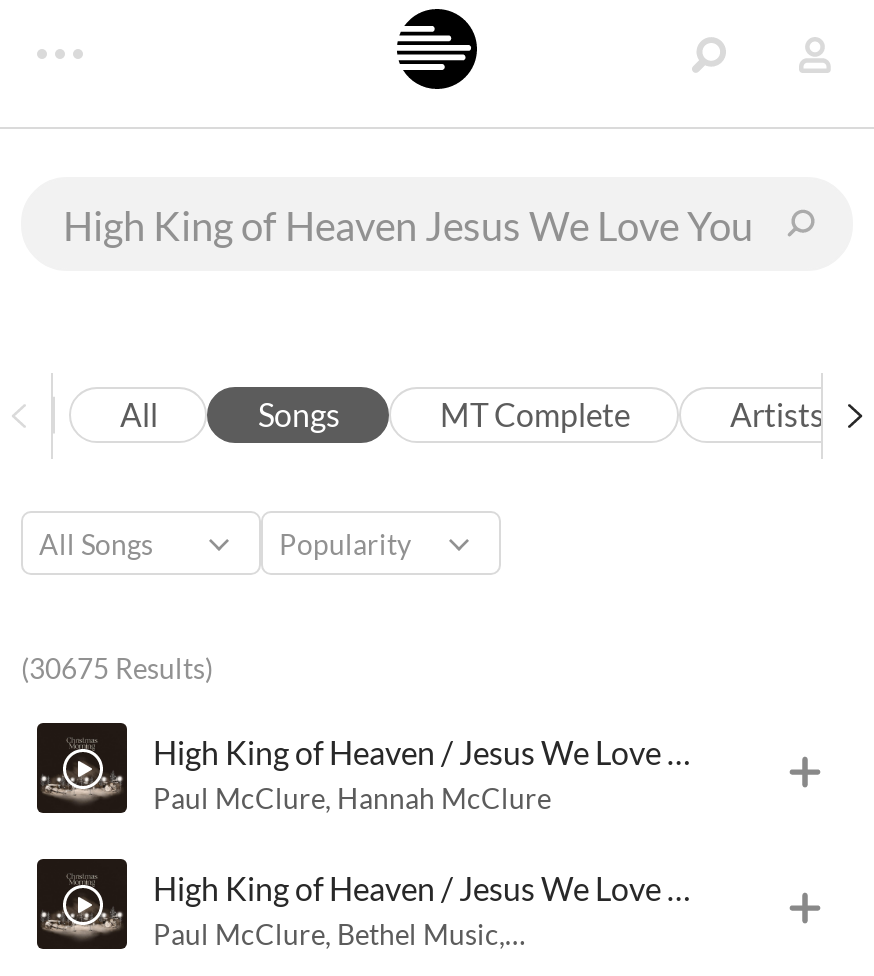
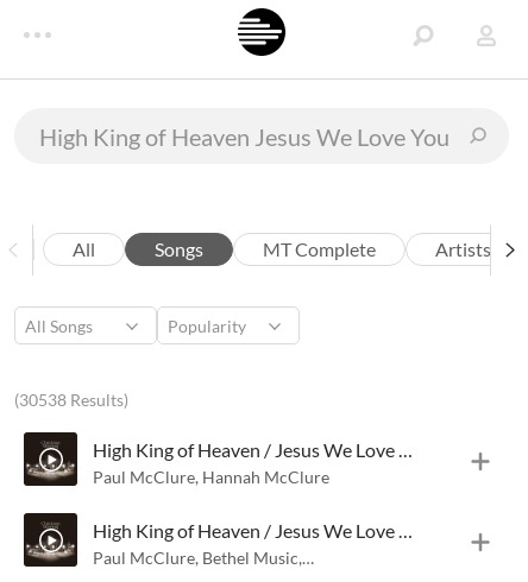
- (30675 Results)
+ (30538 Results)
